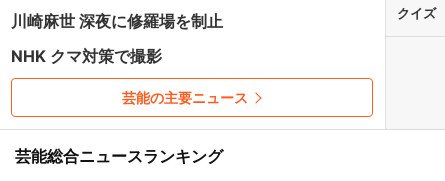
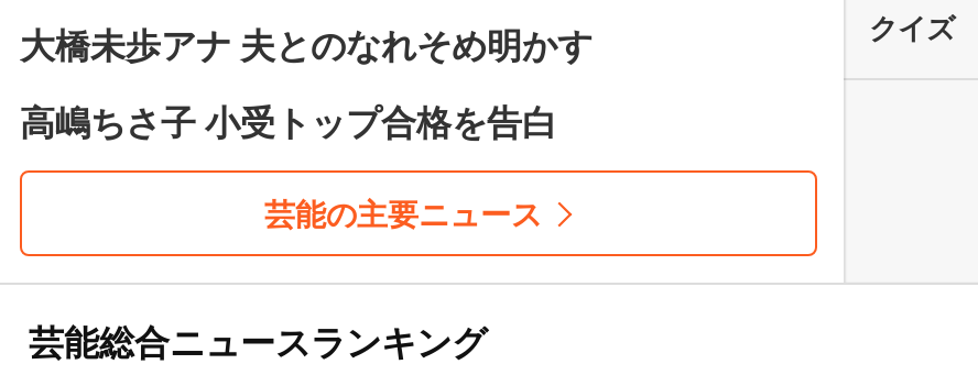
- 川崎麻世 深夜に修羅場を制止
+ 大橋未歩アナ 夫とのなれそめ明かす

- NHK クマ対策で撮影
+ 高嶋ちさ子 小受トップ合格を告白
